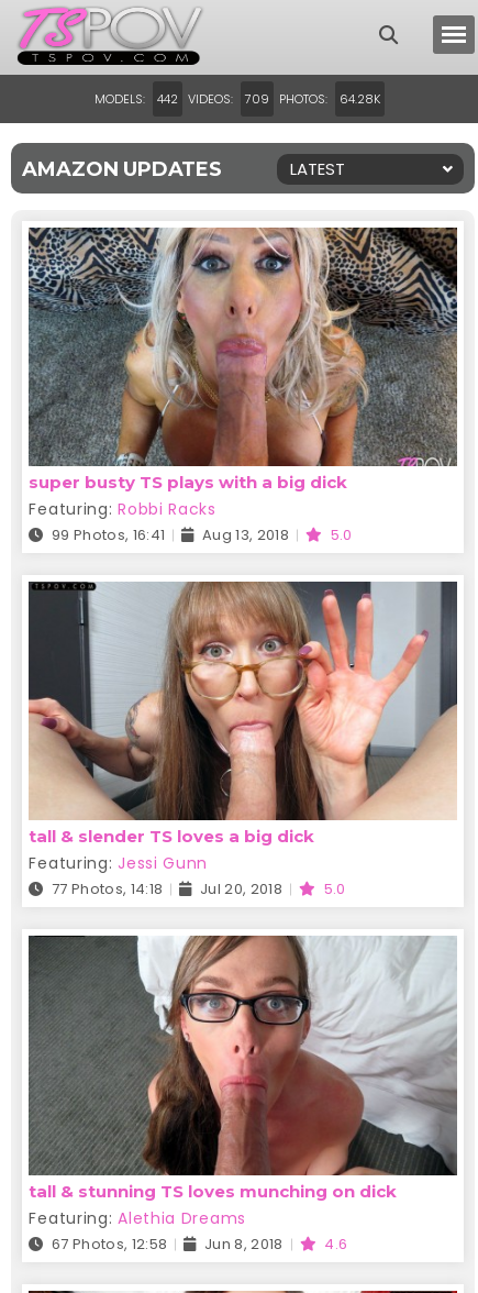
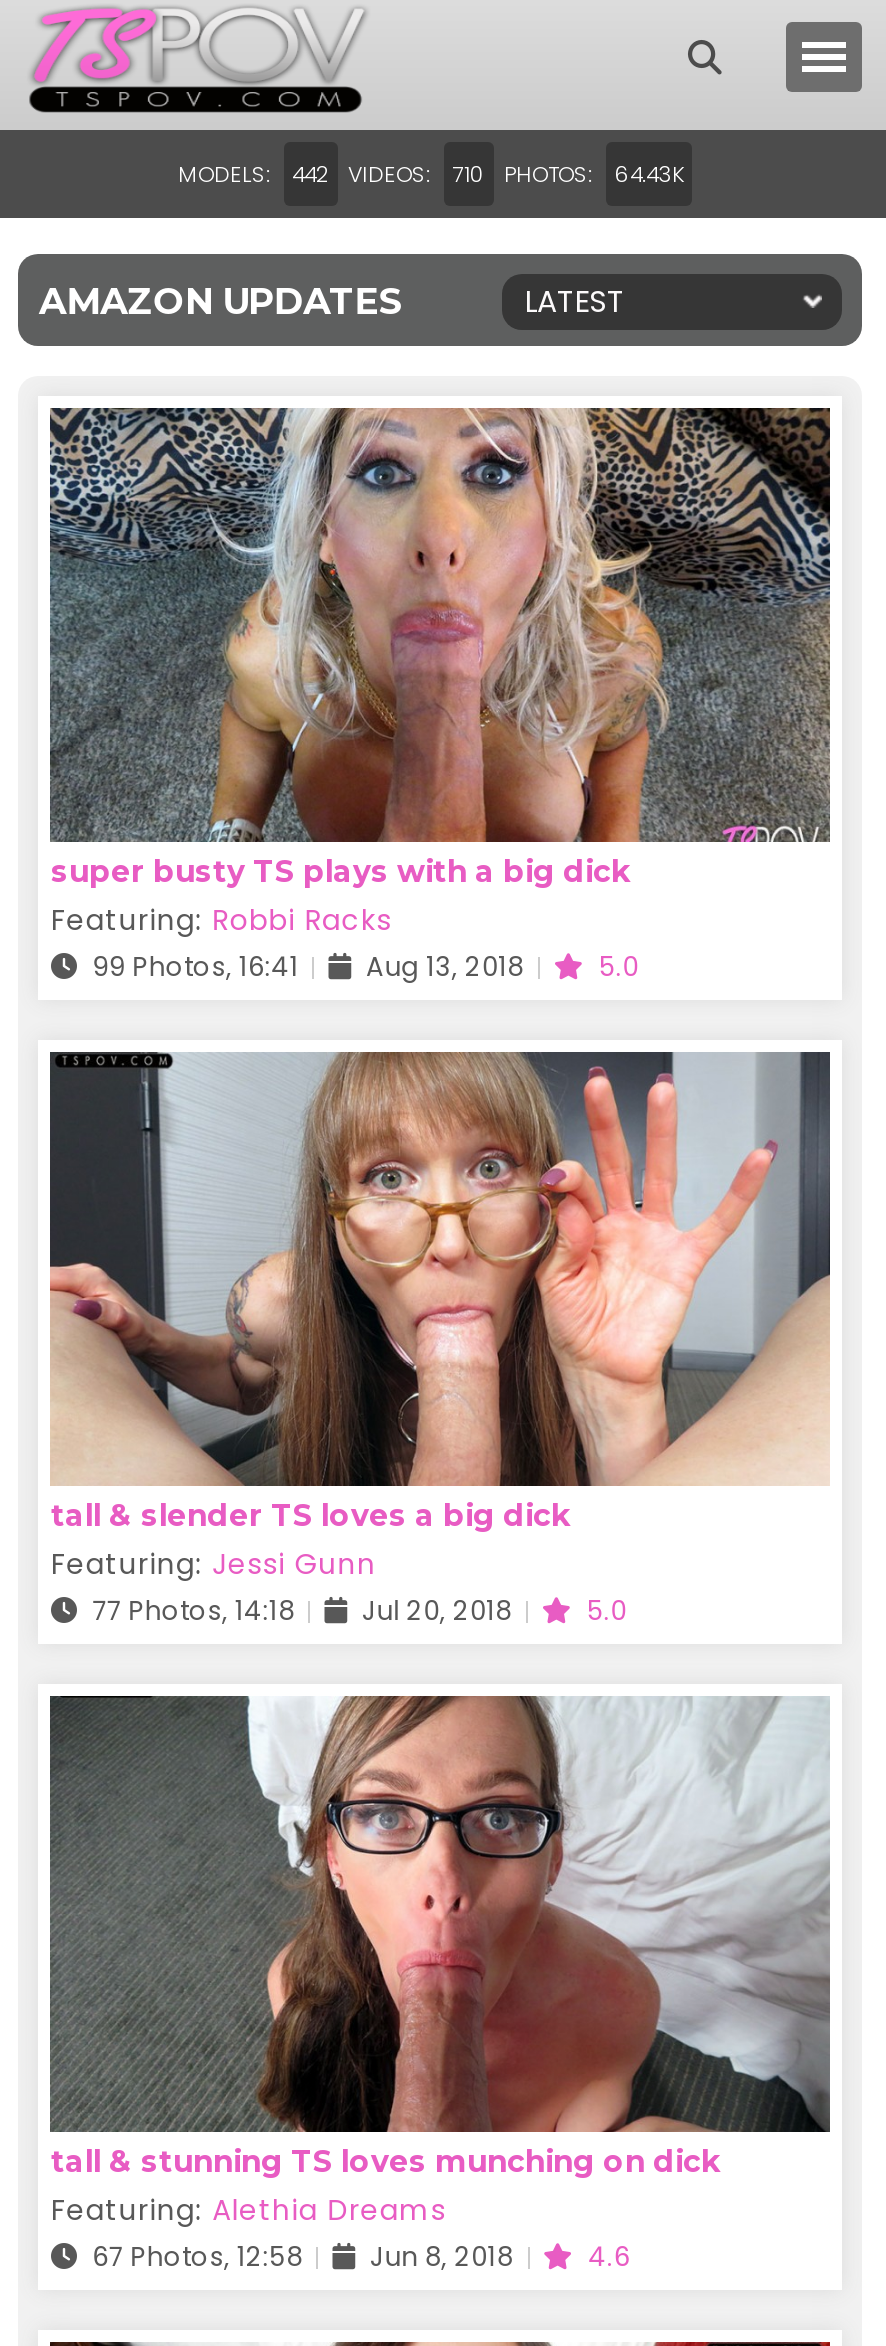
- 709 PHOTOS:
- 64.28K
+ 710 PHOTOS:
+ 64.43K
